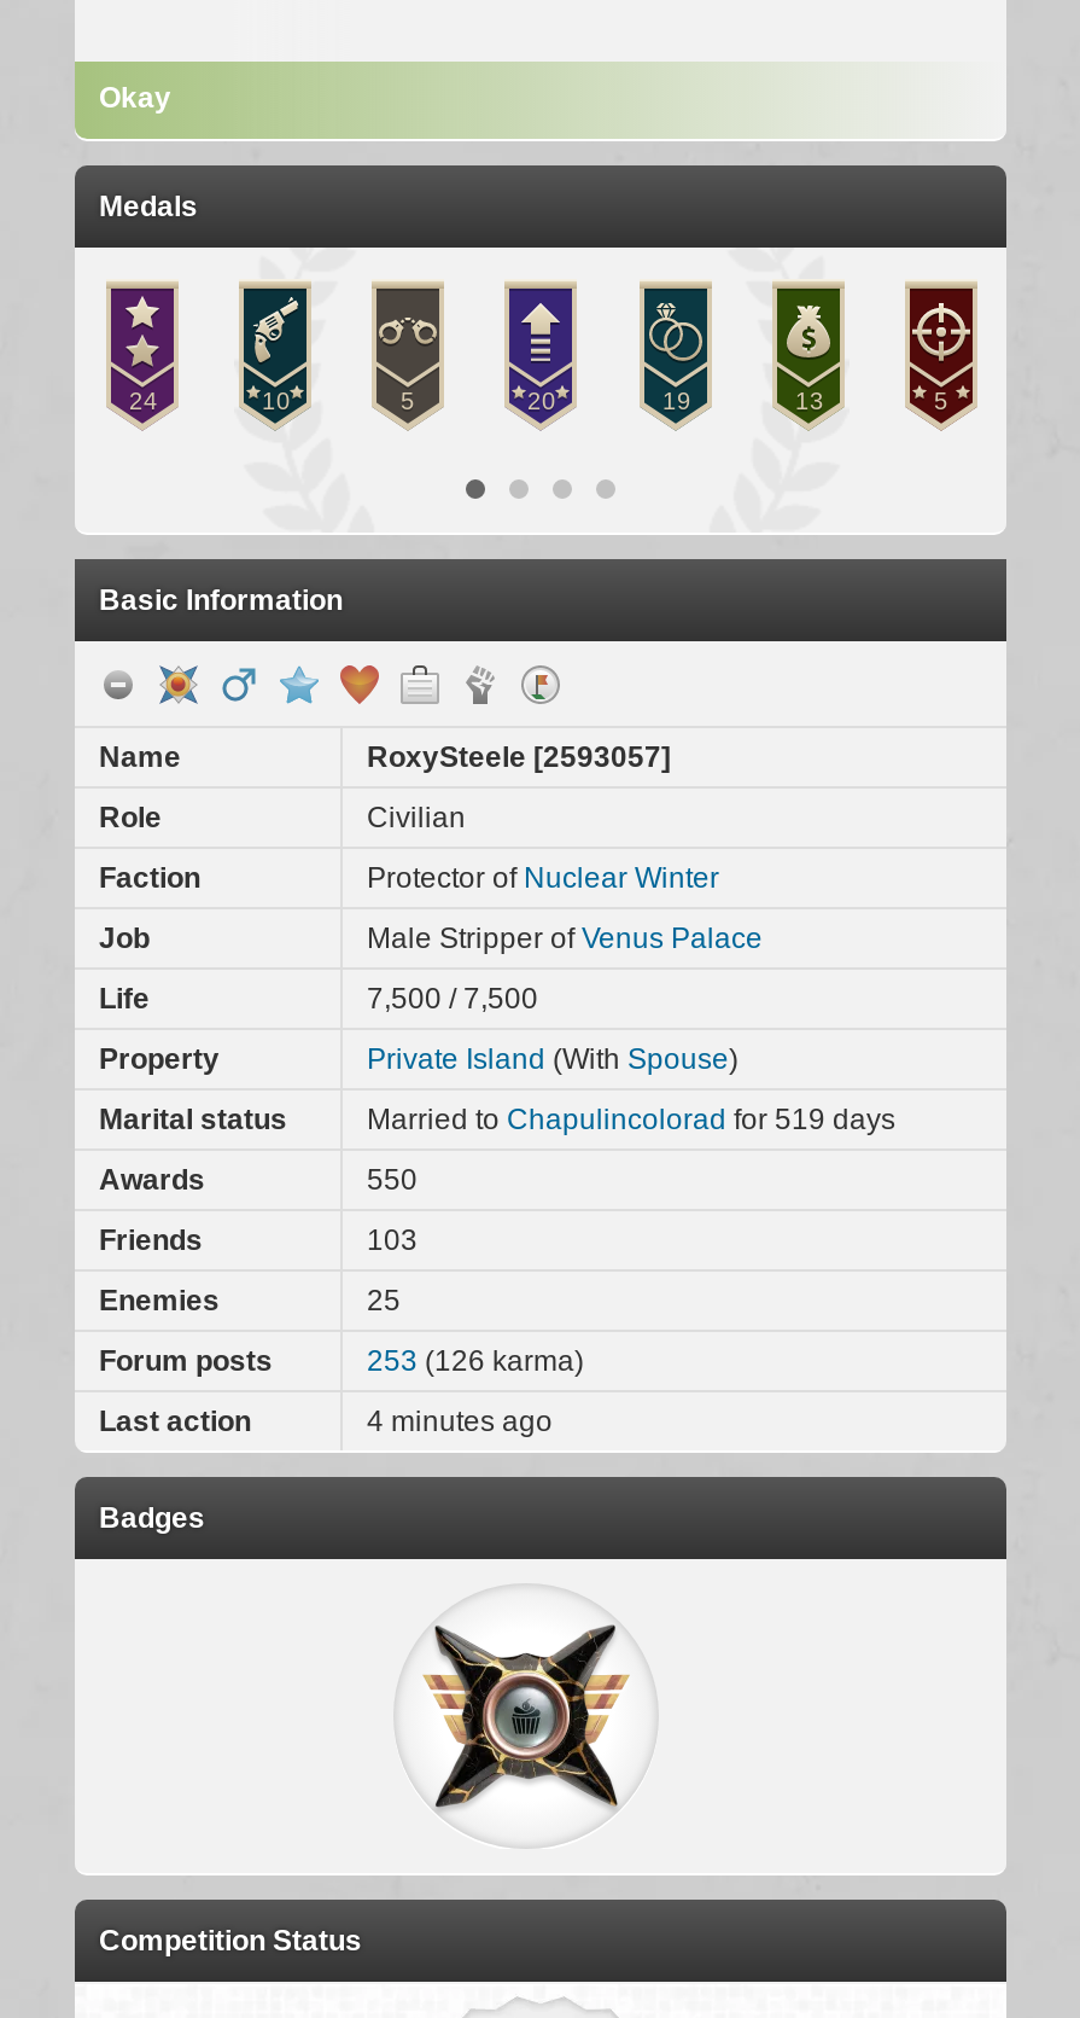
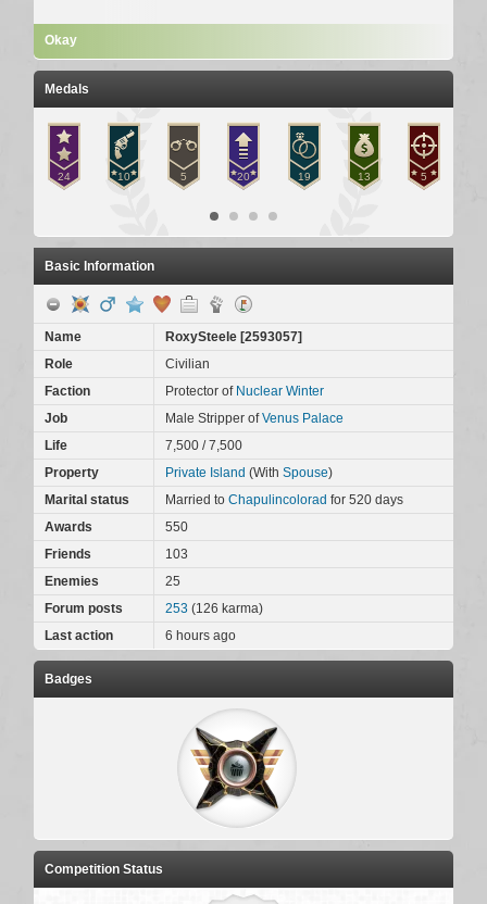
- Married to Chapulincolorad for 519 days
+ Married to Chapulincolorad for 520 days

- 4 minutes ago
+ 6 hours ago
